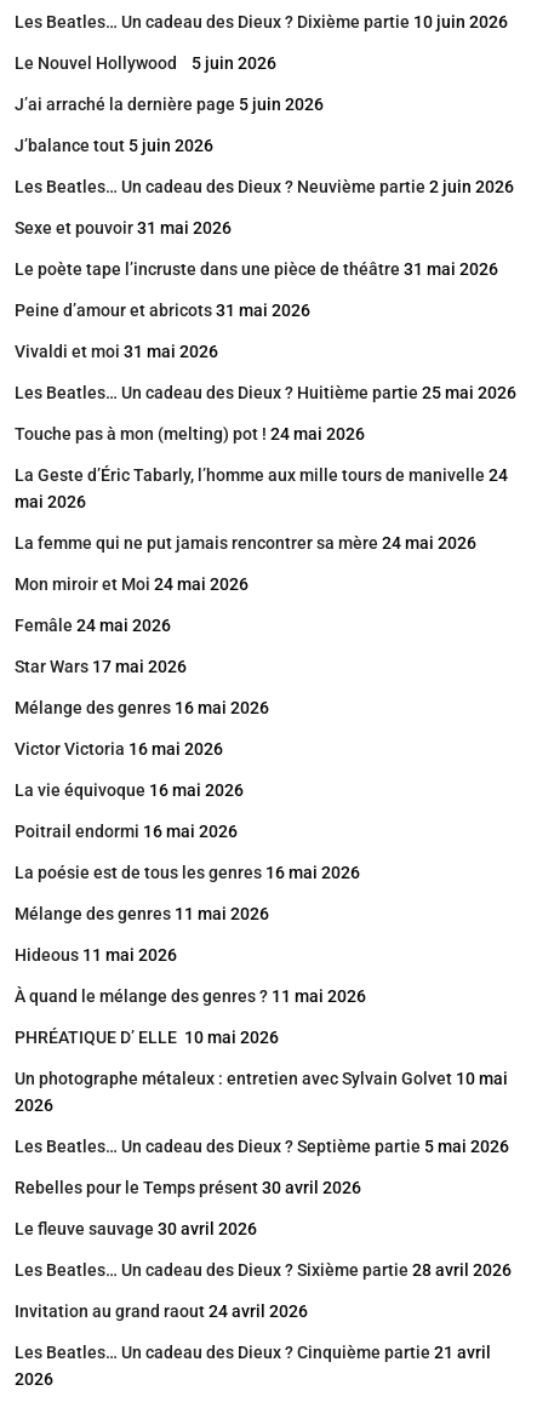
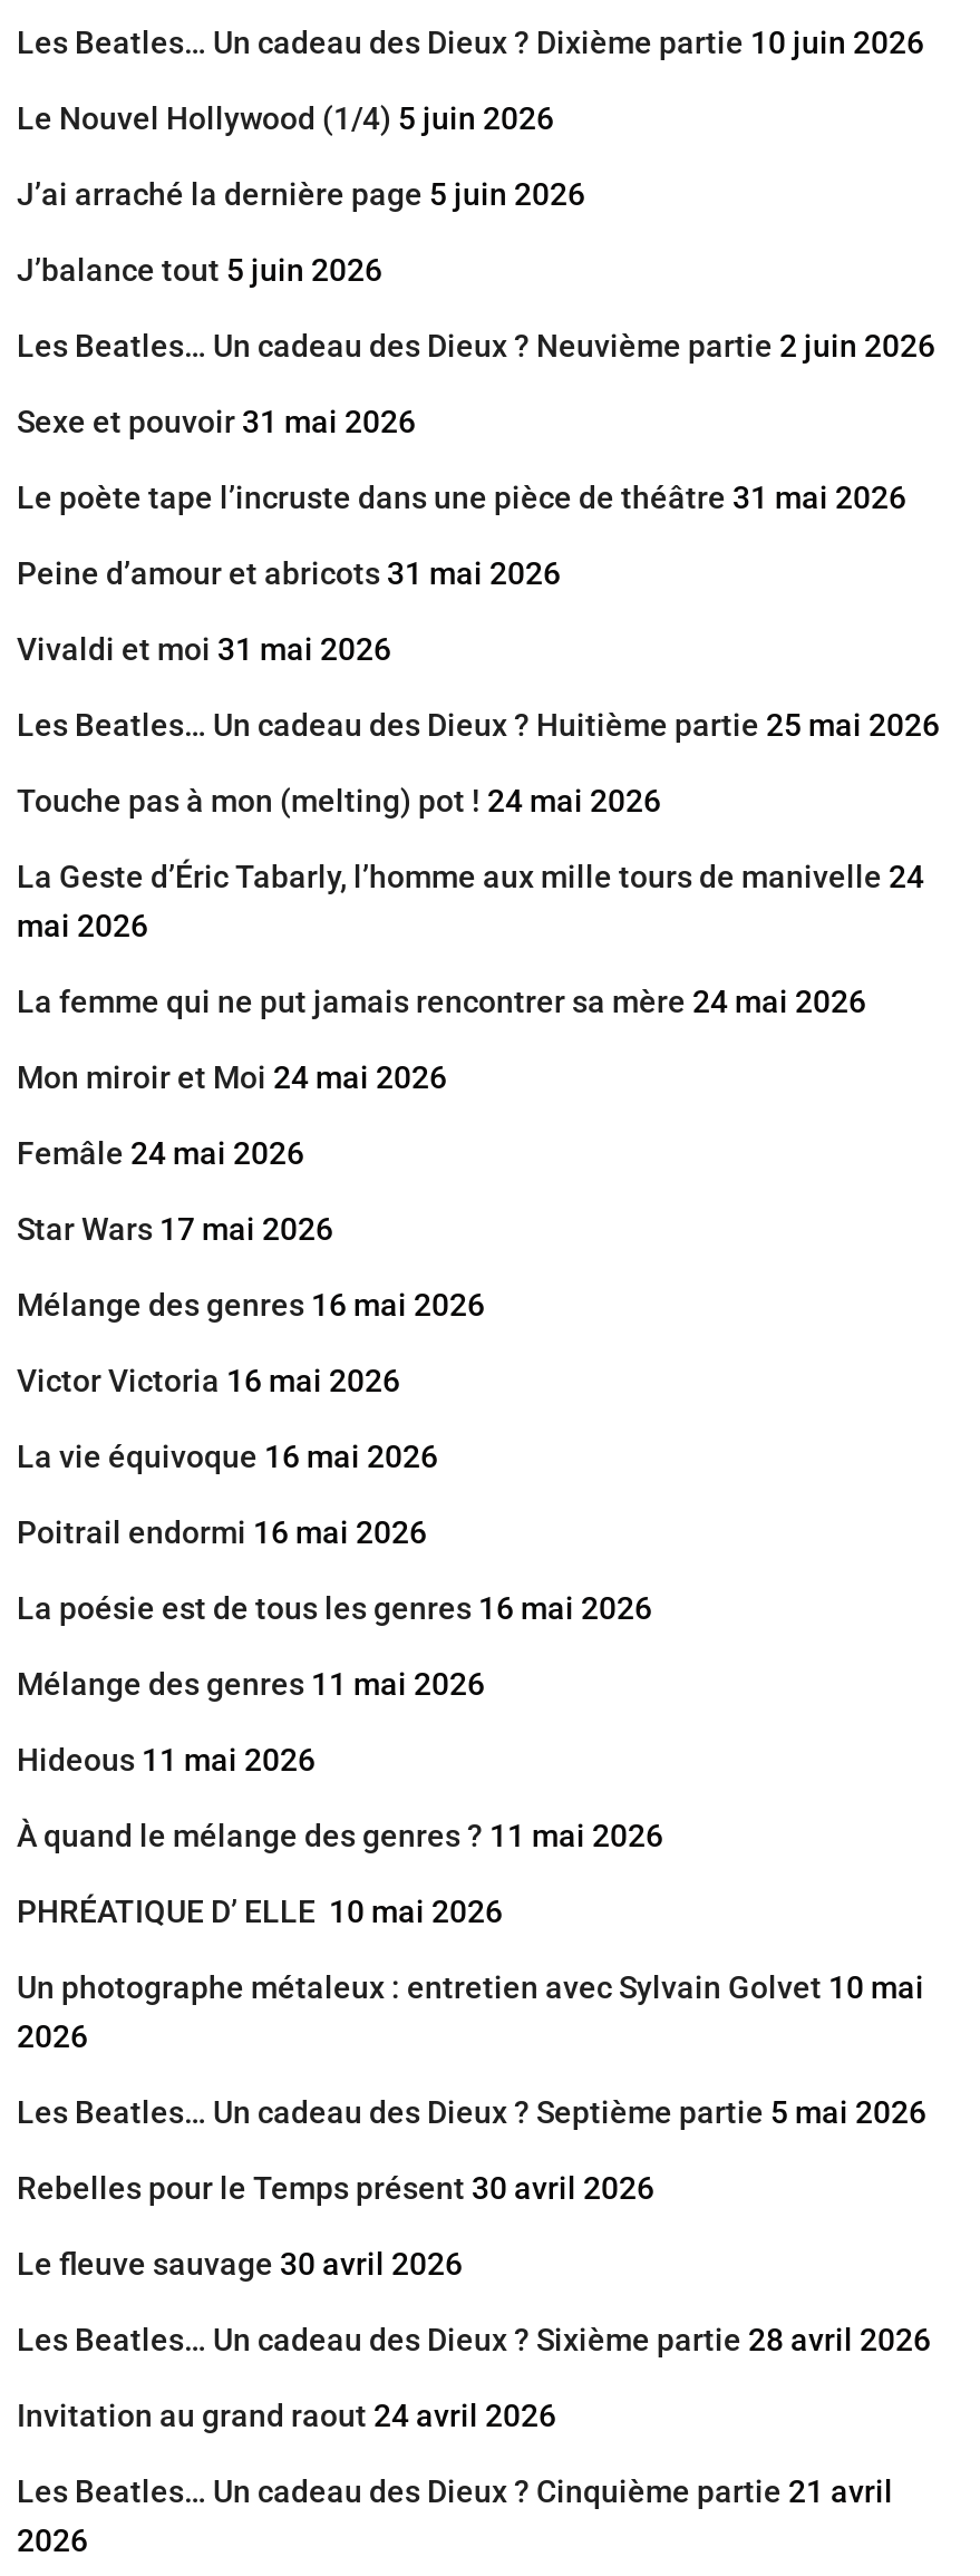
- Le Nouvel Hollywood 5 juin 2026
+ Le Nouvel Hollywood (1/4) 5 juin 2026
